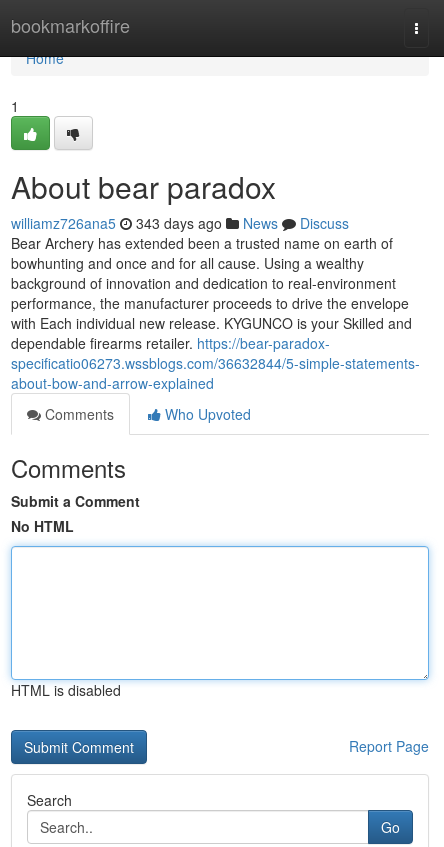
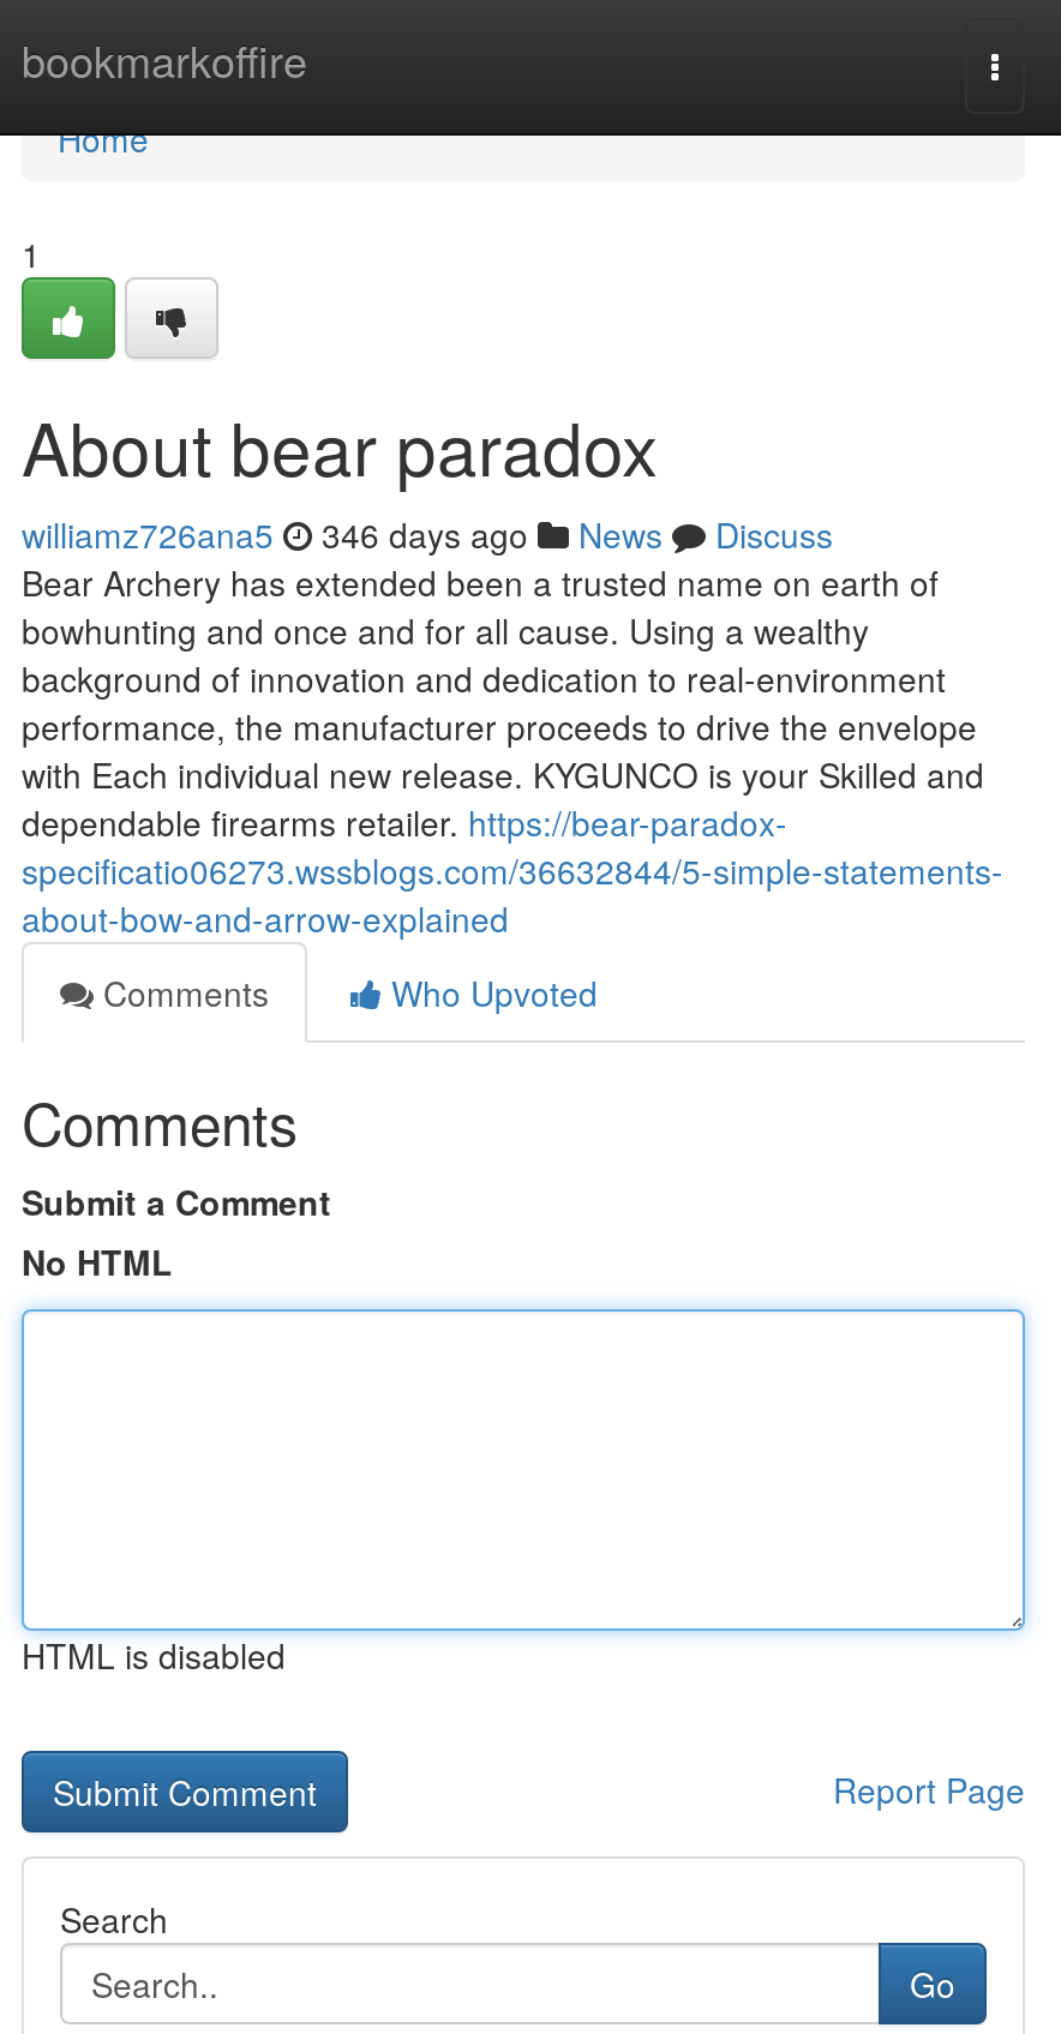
- williamz726ana5 343 days ago News Discuss
+ williamz726ana5 346 days ago News Discuss
